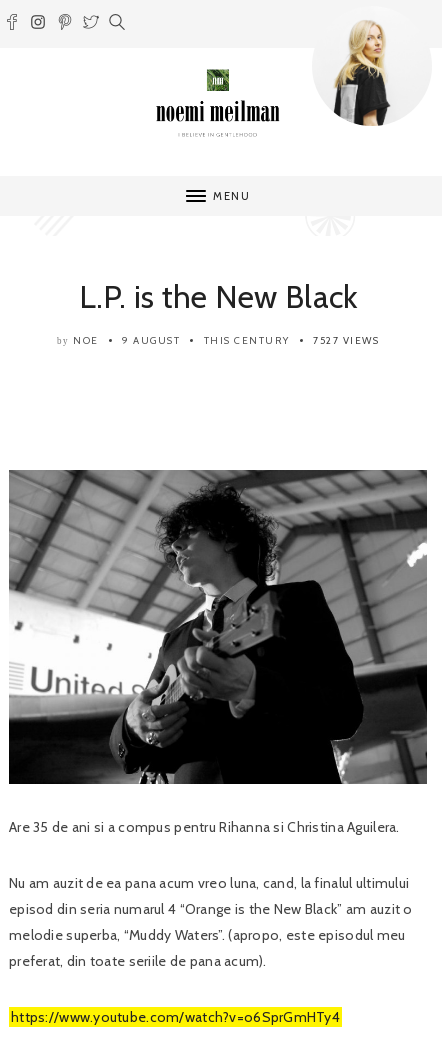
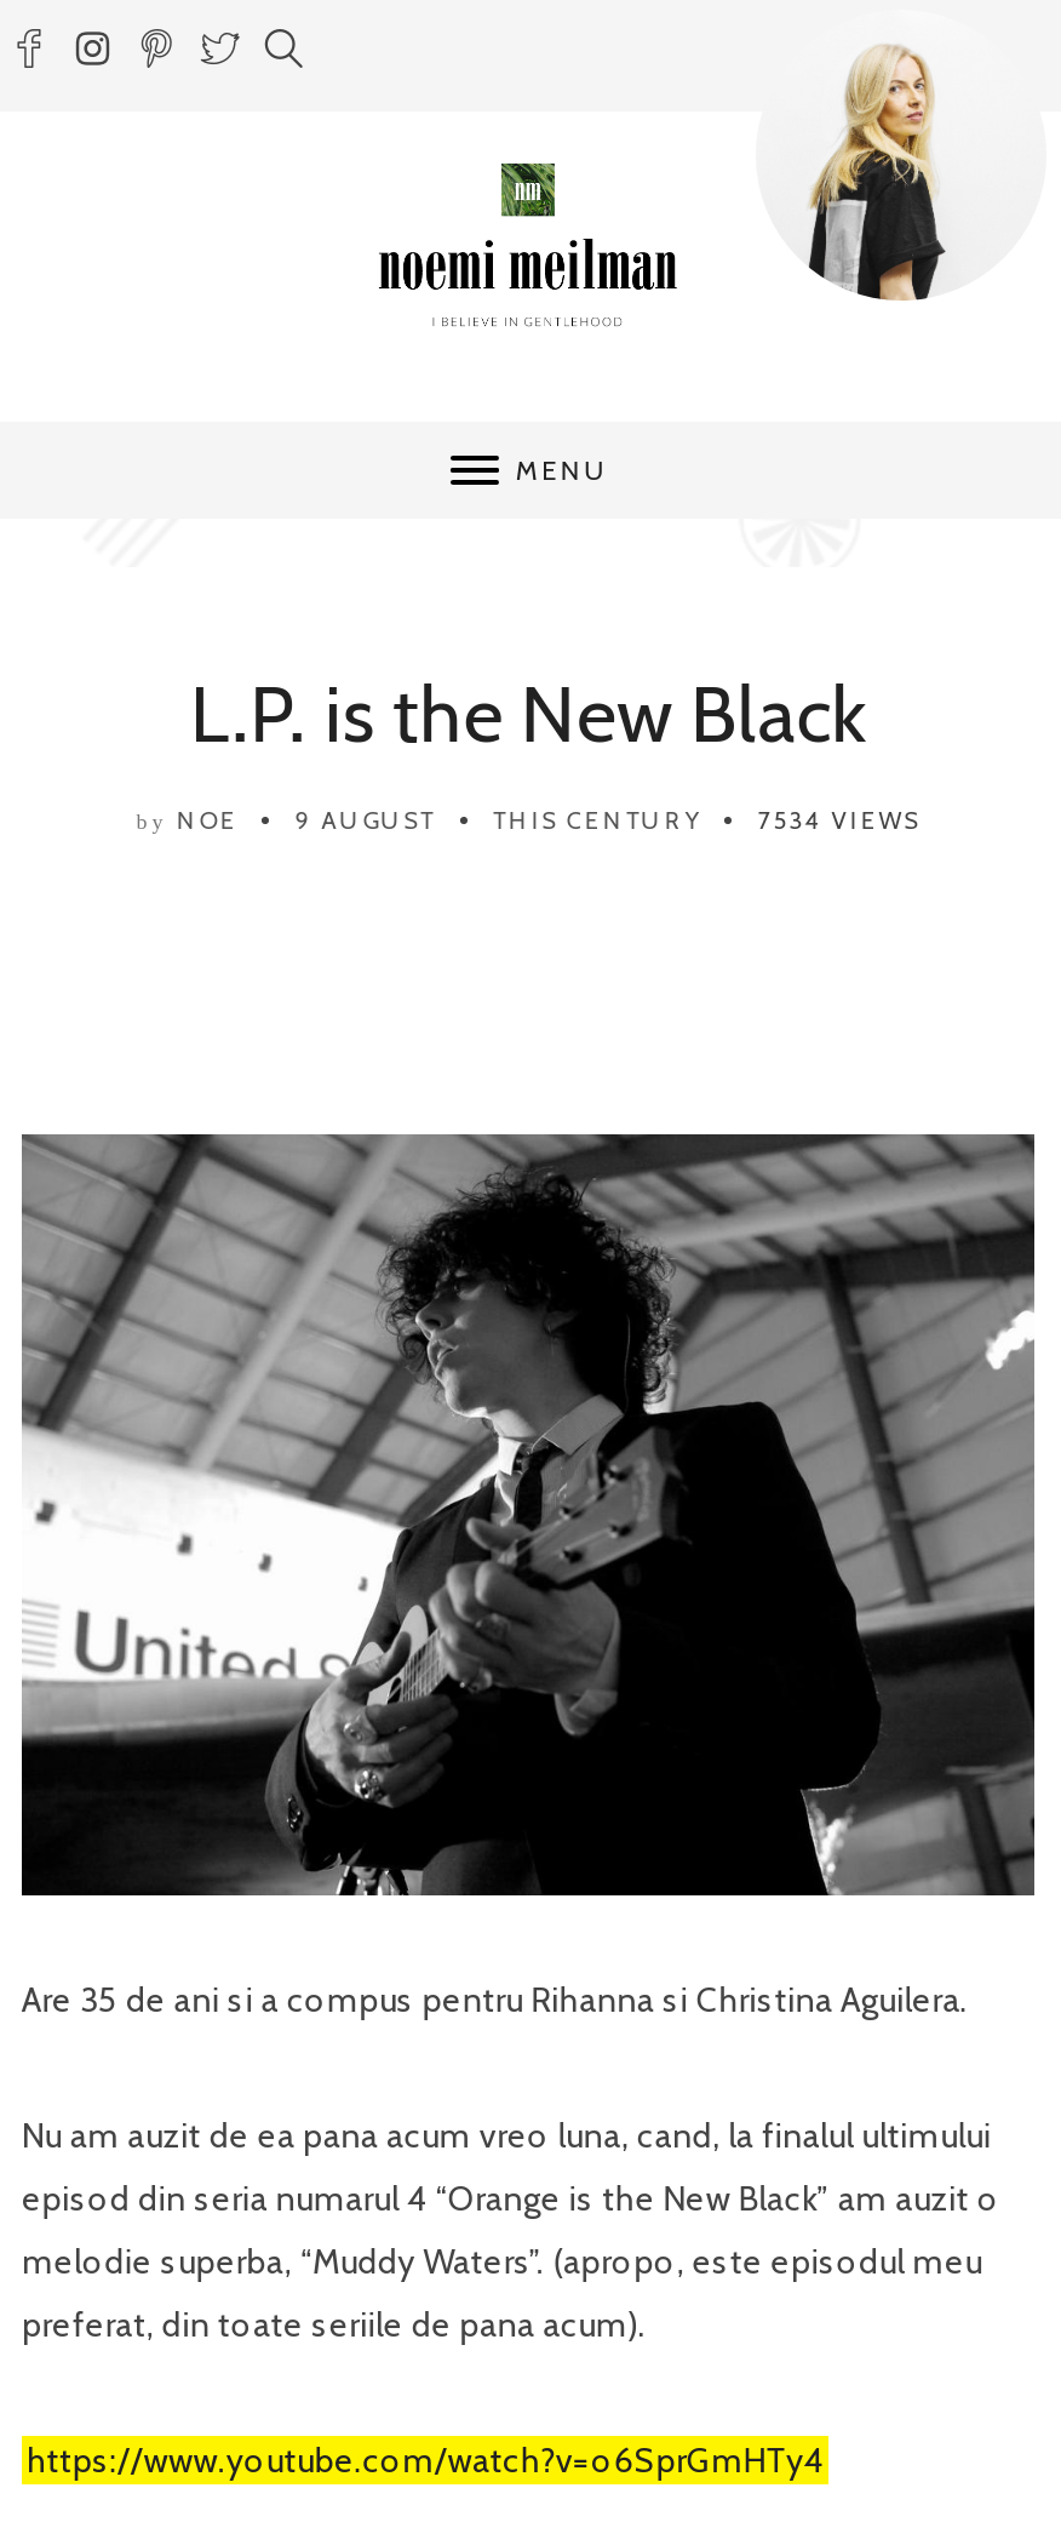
- by NOE 9 AUGUST THIS CENTURY 7527 VIEWS
+ by NOE 9 AUGUST THIS CENTURY 7534 VIEWS
